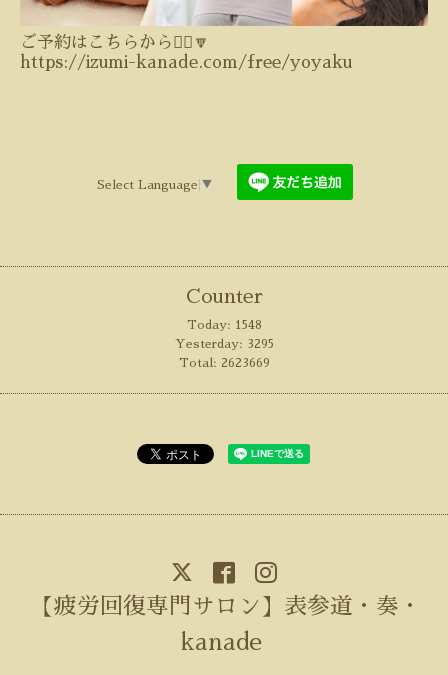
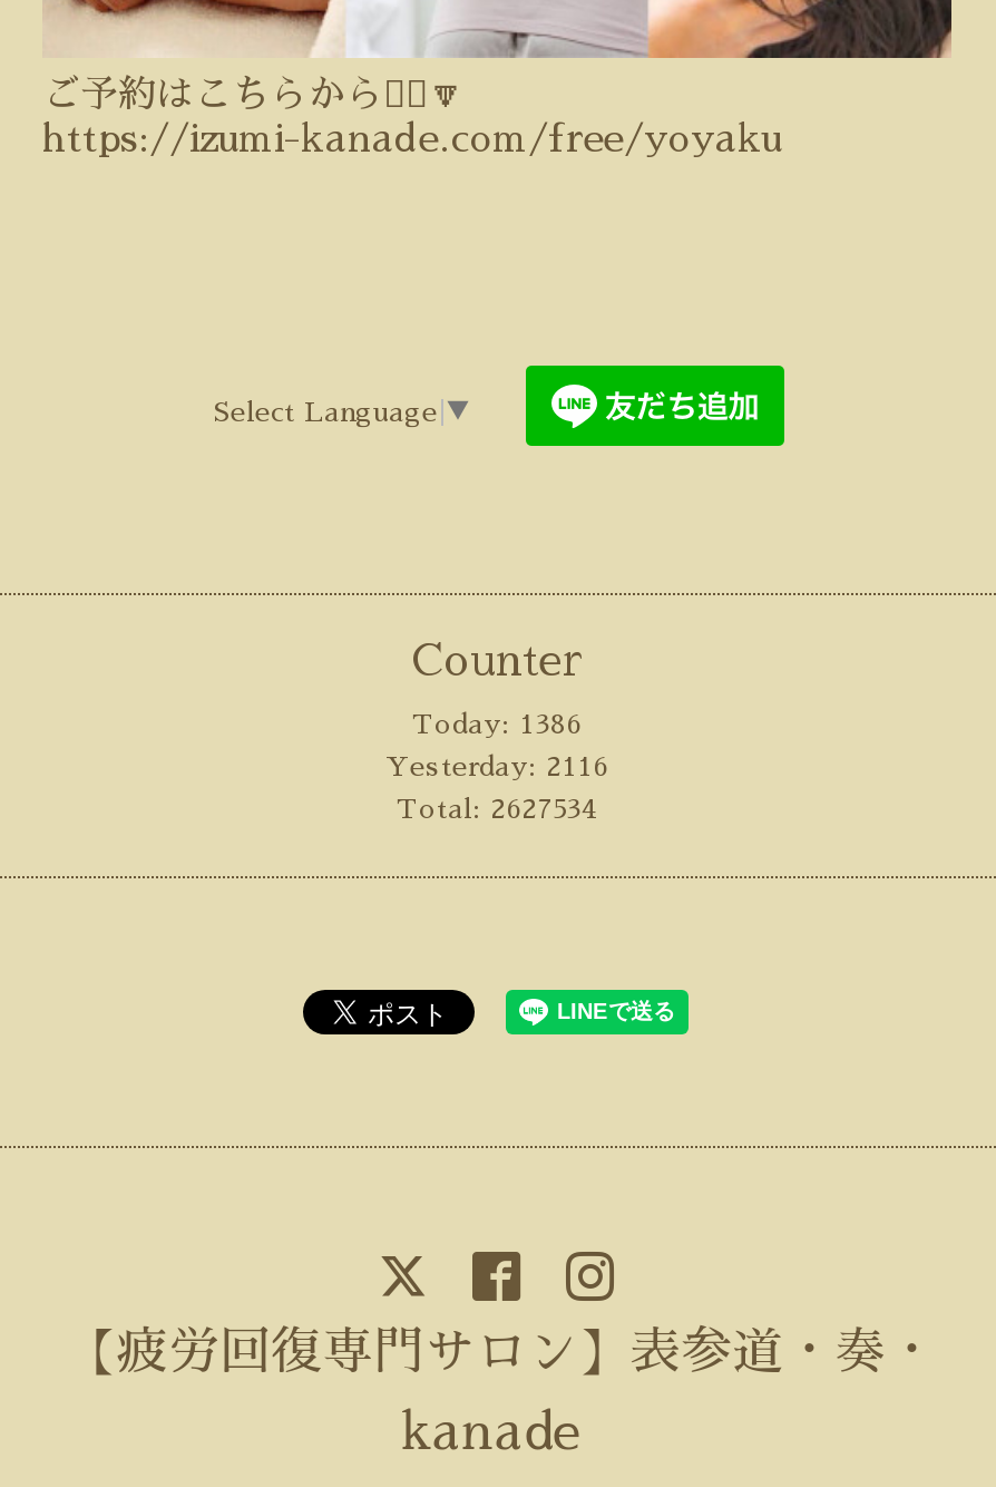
- Today: 1548
+ Today: 1386

- Yesterday: 3295
+ Yesterday: 2116

- Total: 2623669
+ Total: 2627534
